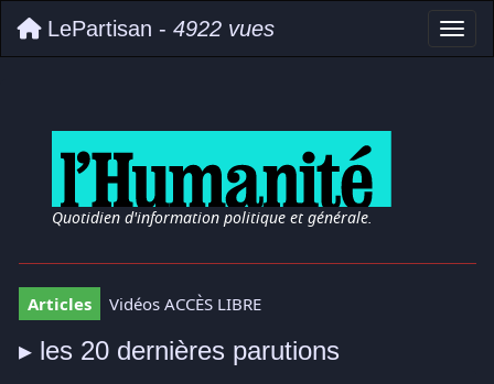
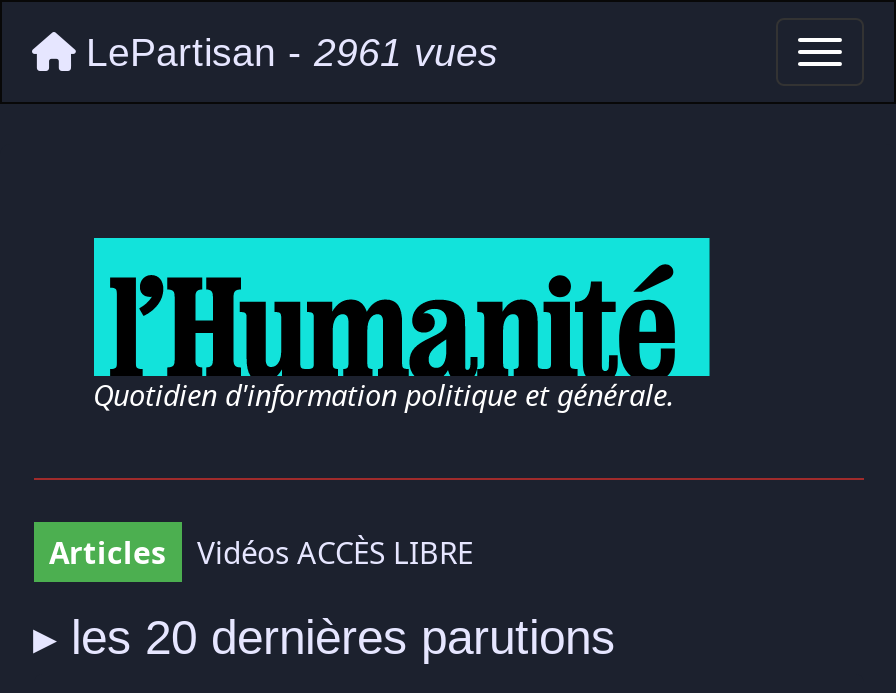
- LePartisan - 4922 vues
+ LePartisan - 2961 vues
